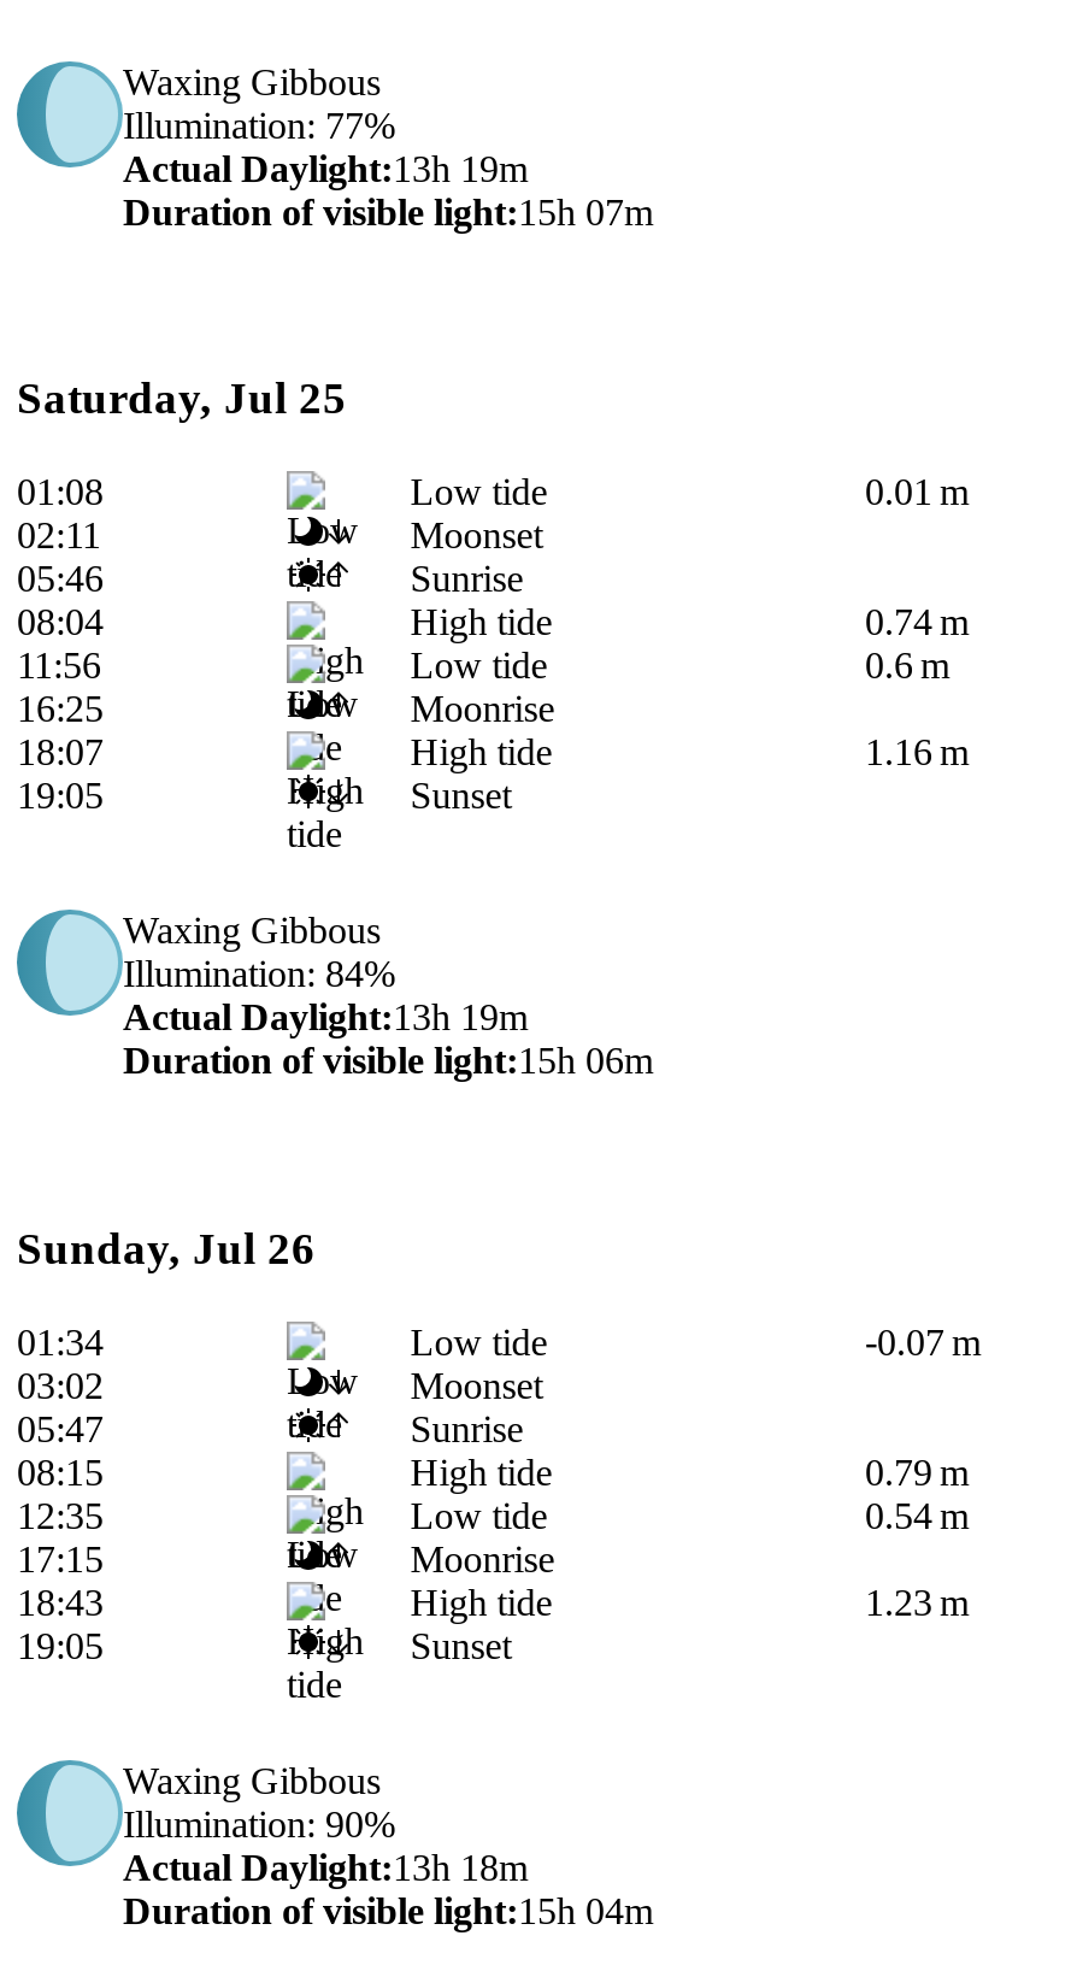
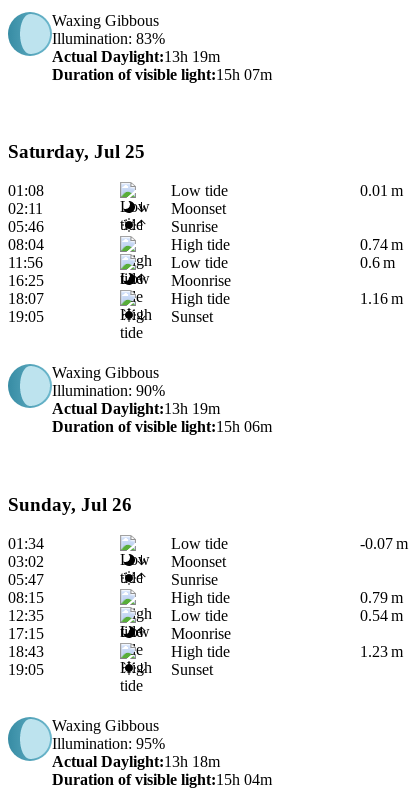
- Illumination: 77%
+ Illumination: 83%

- Illumination: 84%

moved up: Illumination: 90%

+ Illumination: 95%
